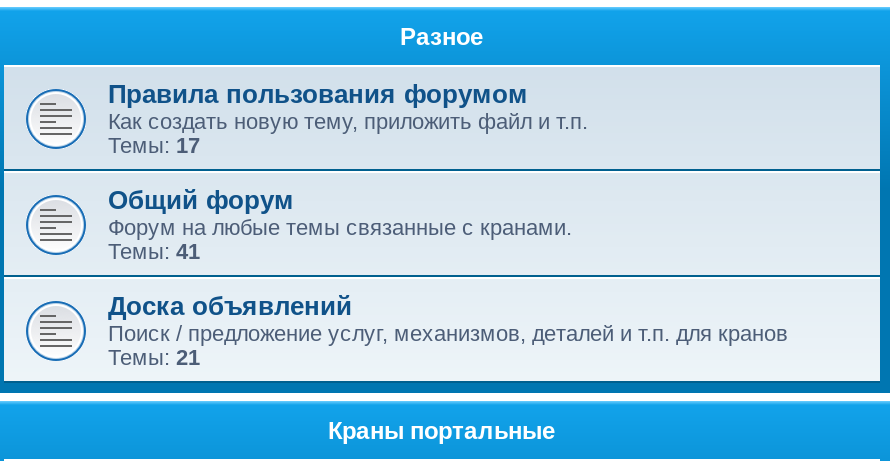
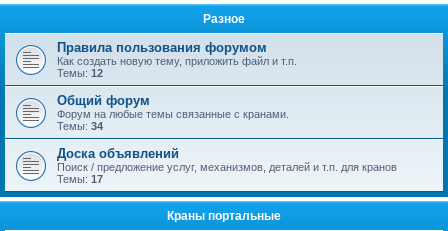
- Темы: 17
+ Темы: 12

- Темы: 41
+ Темы: 34

- Темы: 21
+ Темы: 17
